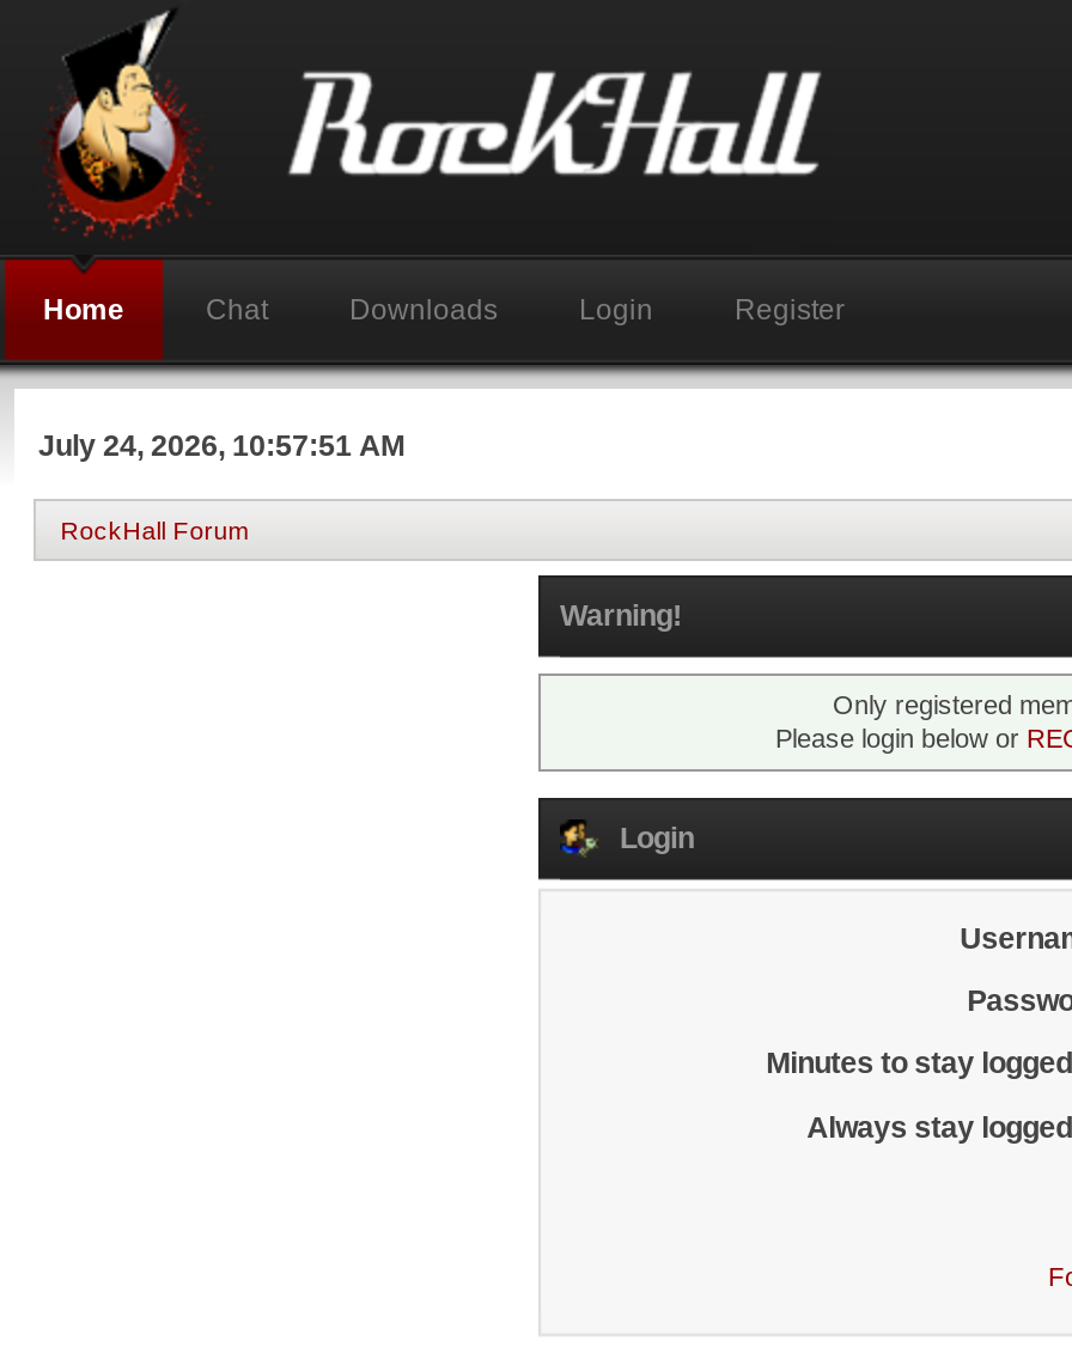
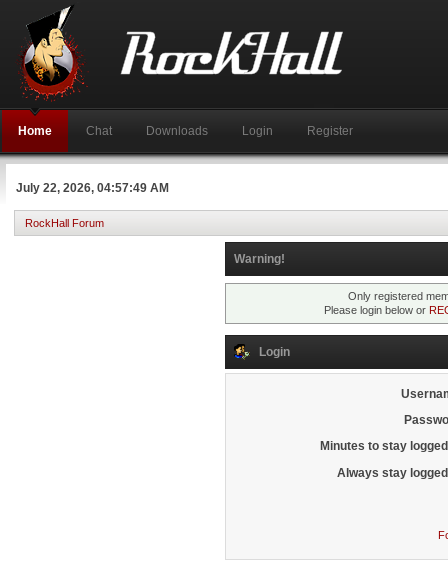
- July 24, 2026, 10:57:51 AM
+ July 22, 2026, 04:57:49 AM
